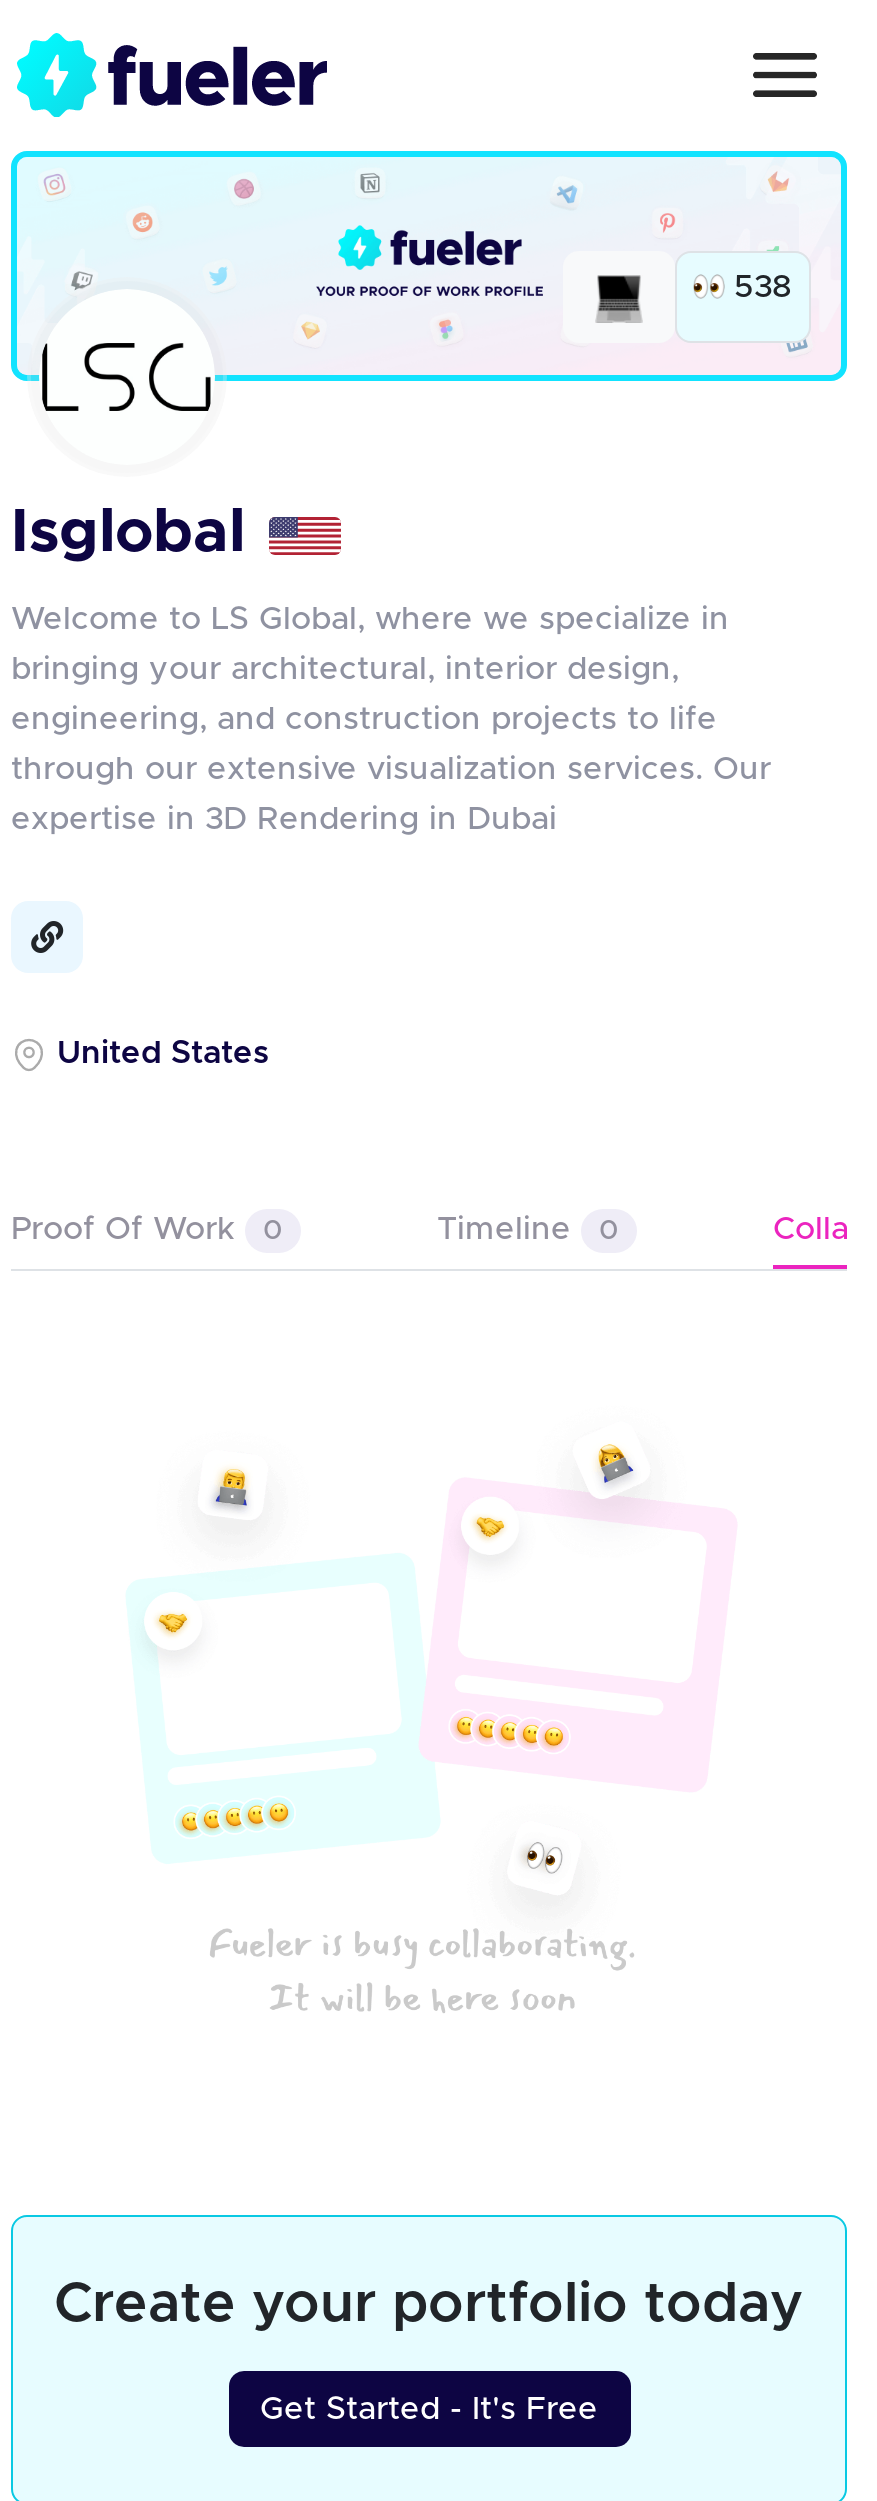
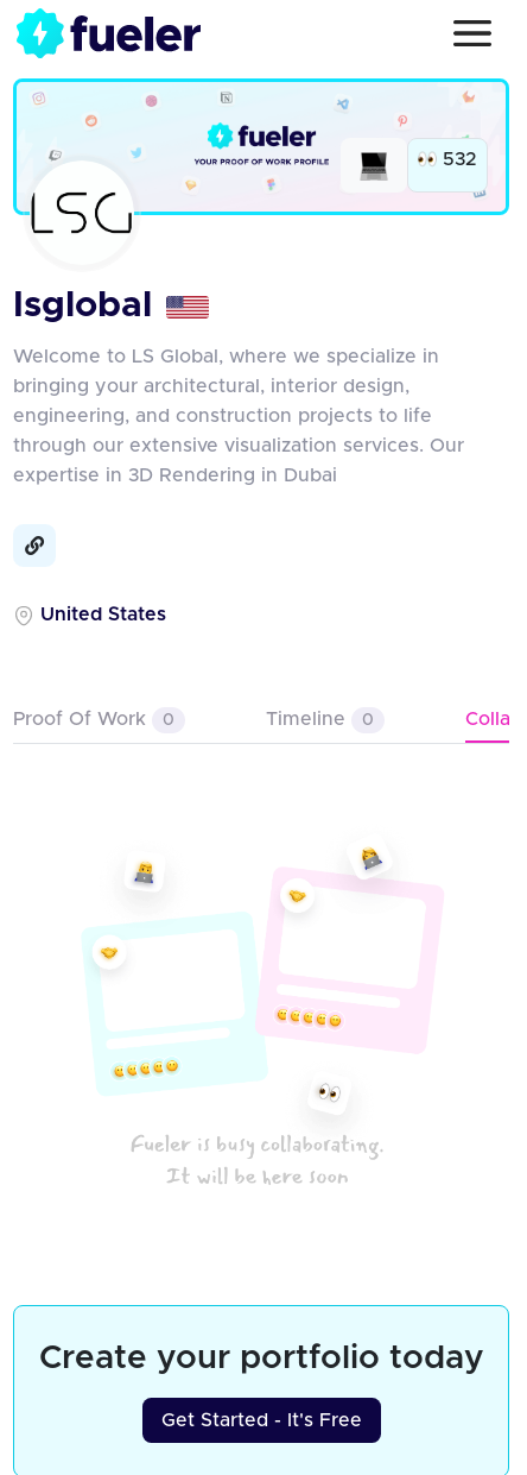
- 538
+ 532
